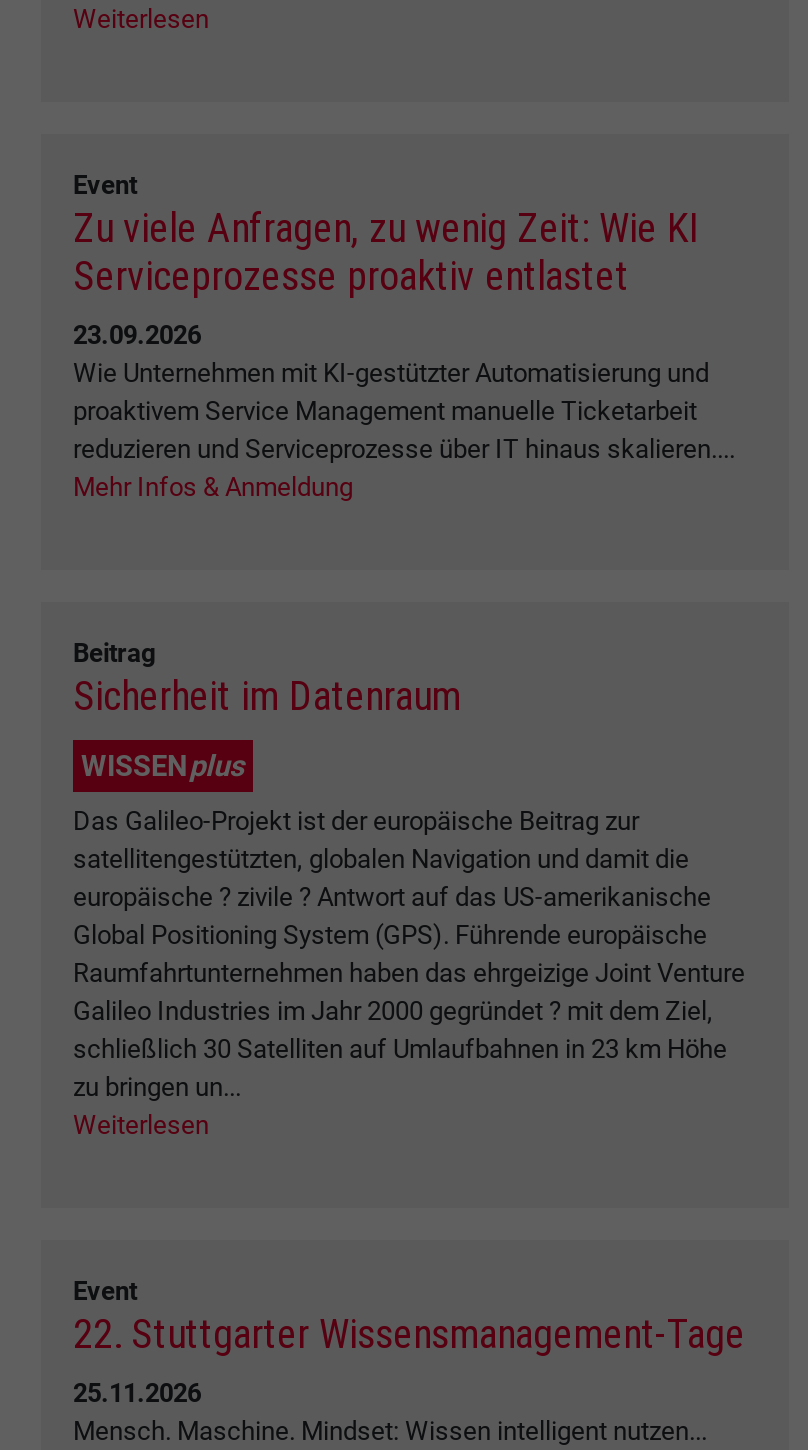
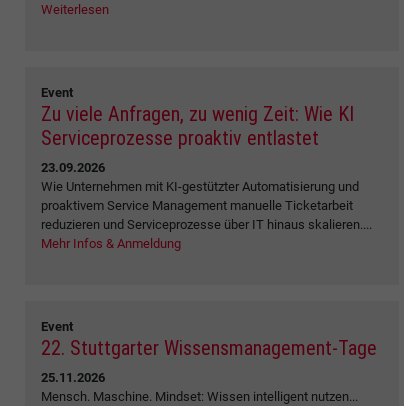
- Beitrag
- Sicherheit im Datenraum
- WISSENplus
- Das Galileo-Projekt ist der europäische Beitrag zur
- satellitengestützten, globalen Navigation und damit die
- europäische ? zivile ? Antwort auf das US-amerikanische
- Global Positioning System (GPS). Führende europäische
- Raumfahrtunternehmen haben das ehrgeizige Joint Venture
- Galileo Industries im Jahr 2000 gegründet ? mit dem Ziel,
- schließlich 30 Satelliten auf Umlaufbahnen in 23 km Höhe
- zu bringen un...
- Weiterlesen
